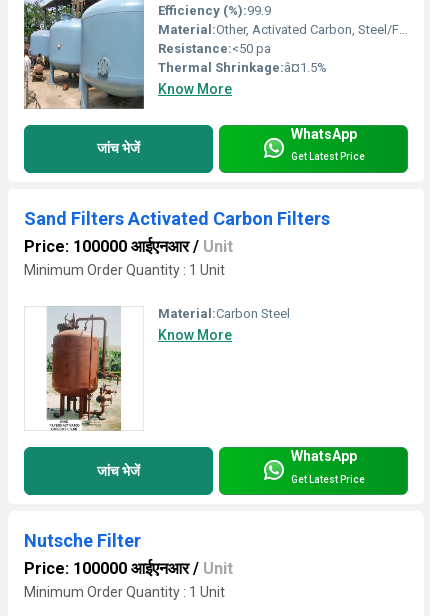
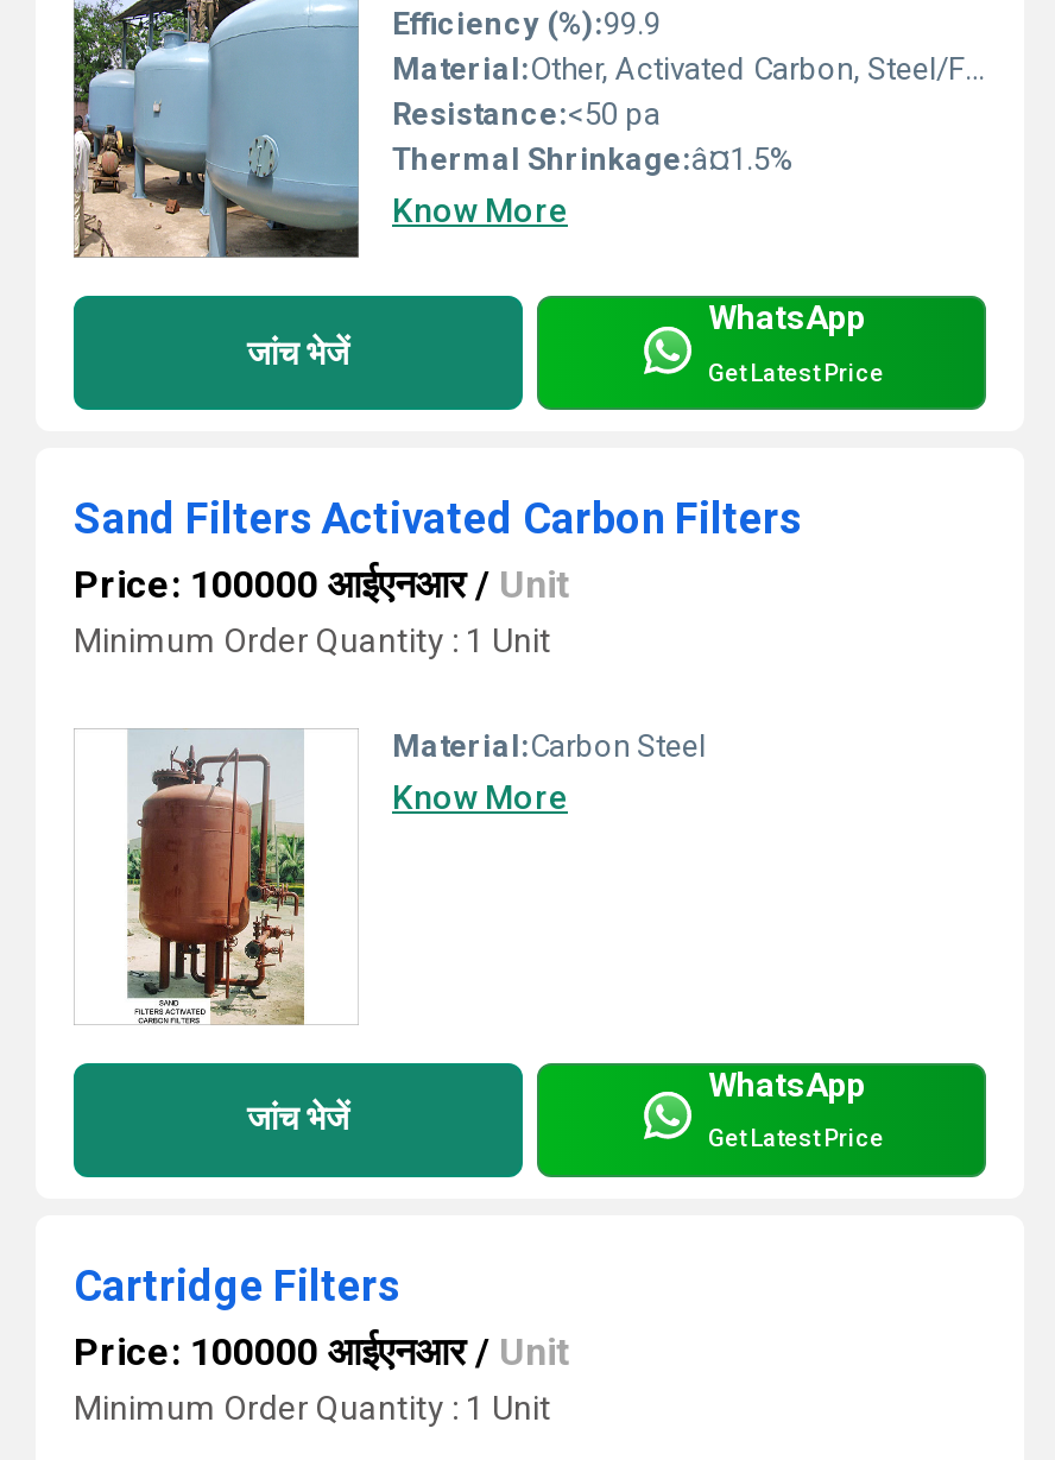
- Nutsche Filter
+ Cartridge Filters
